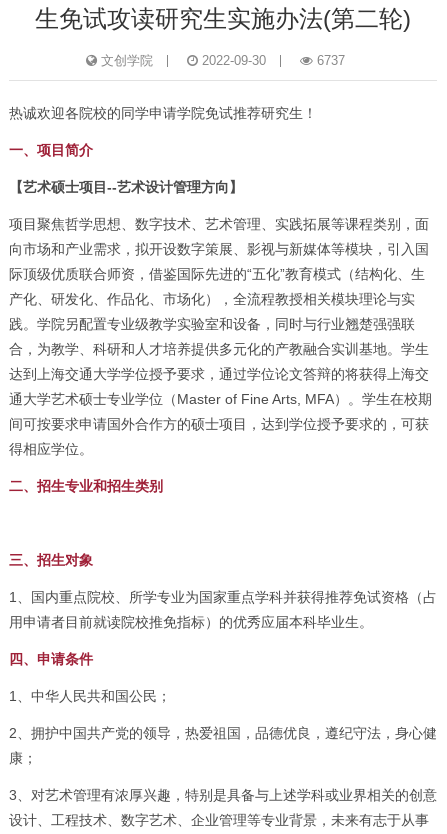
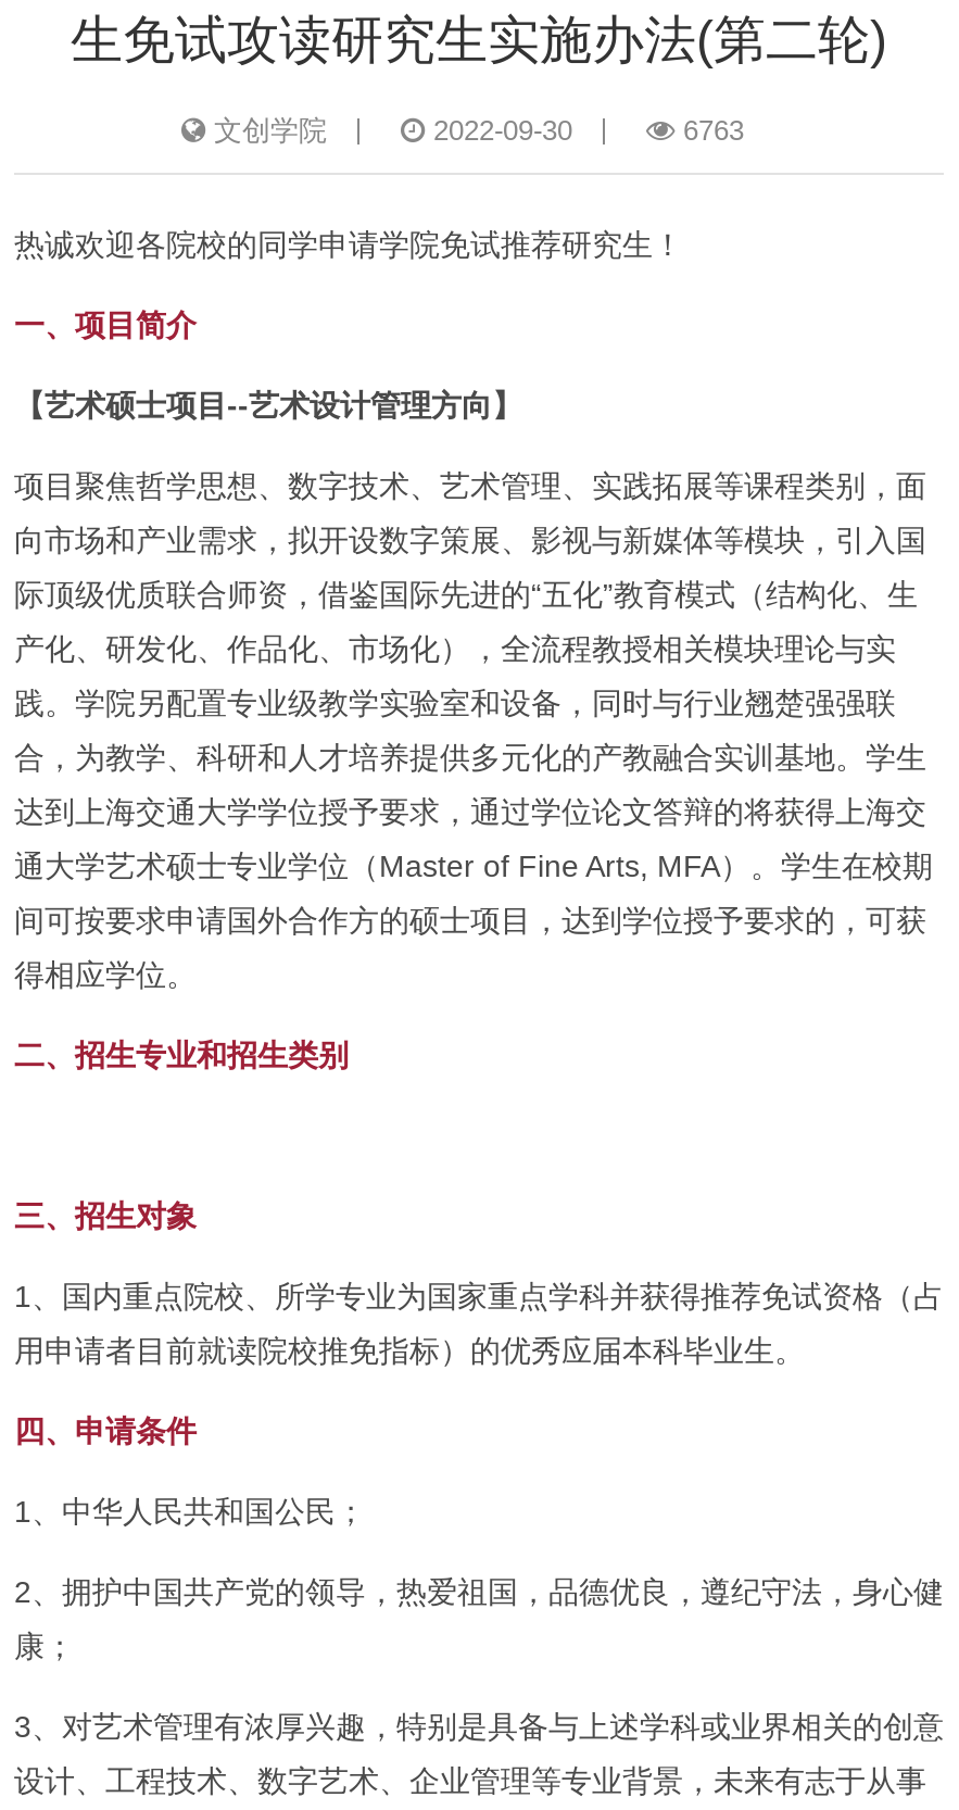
- 6737
+ 6763
